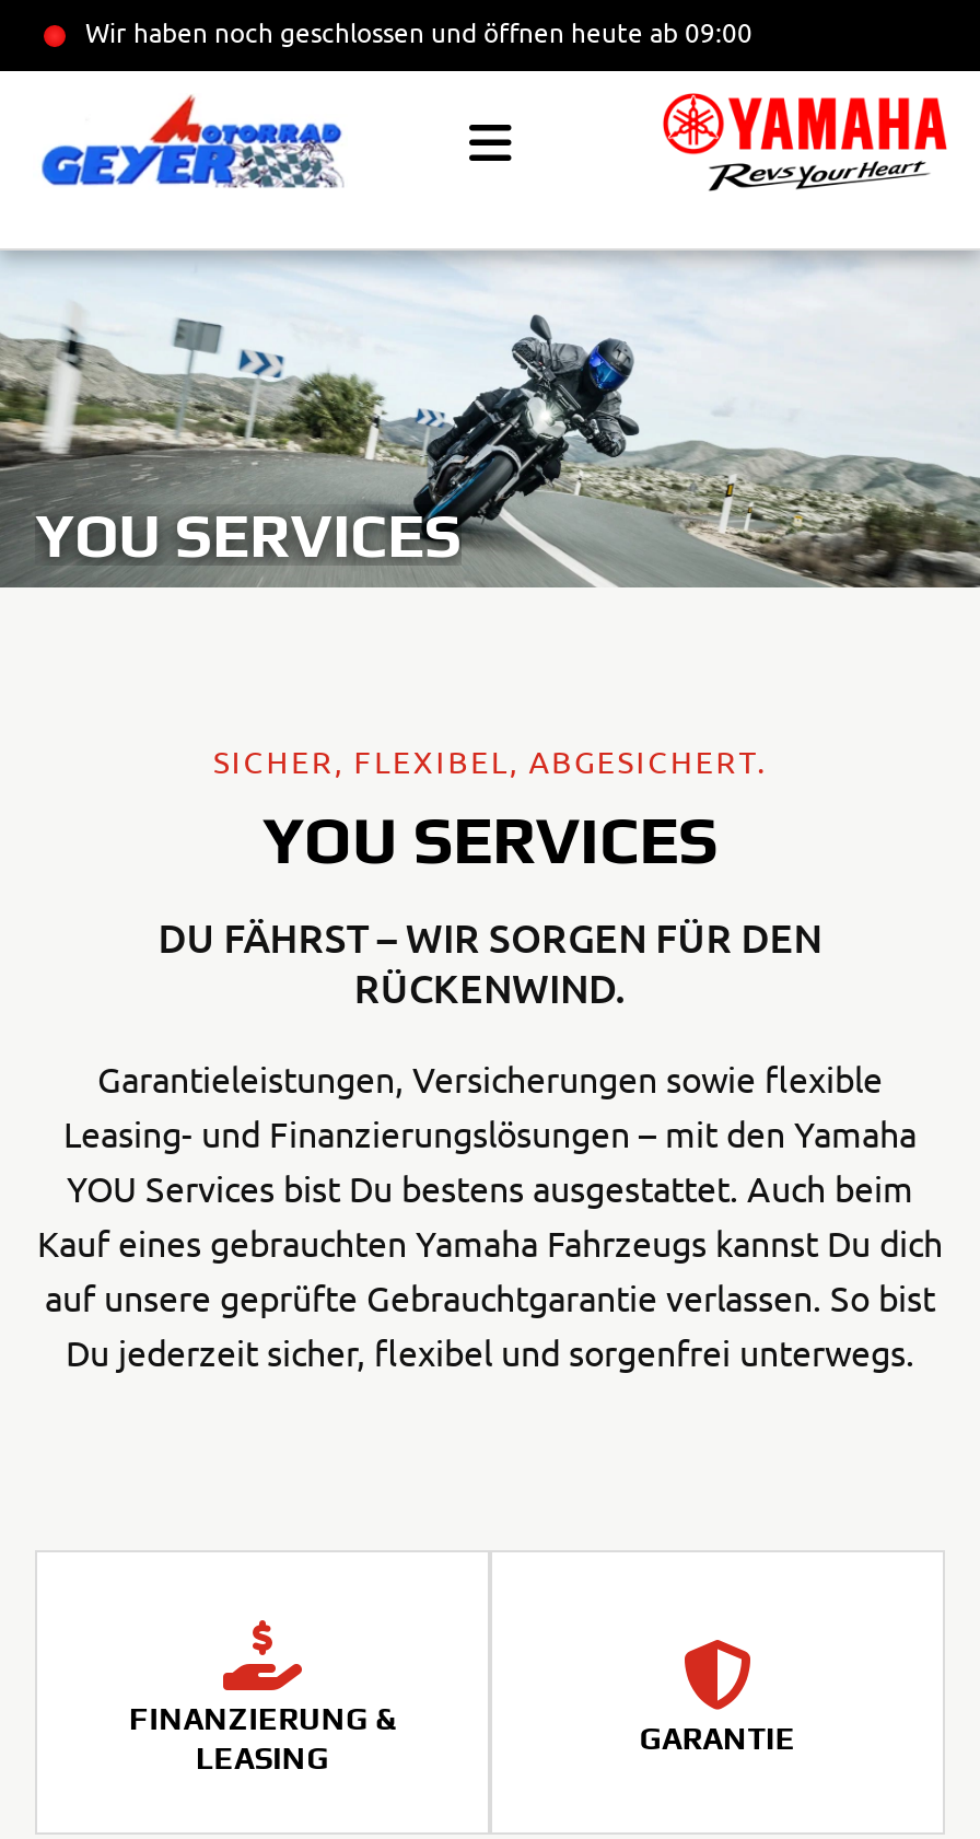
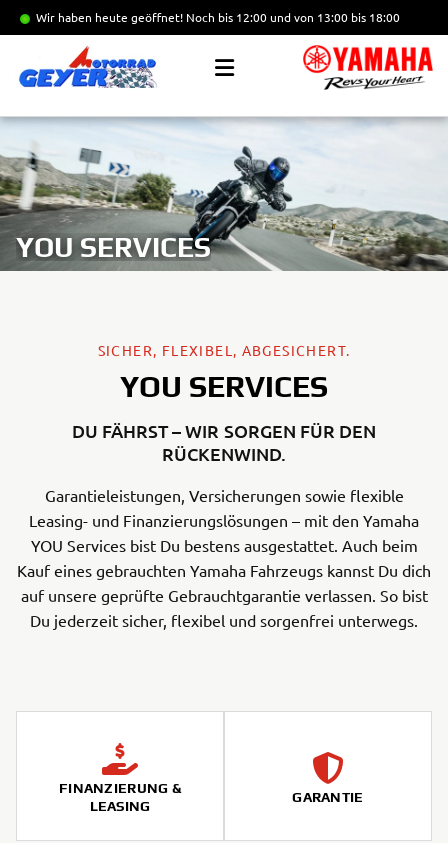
- Wir haben noch geschlossen und öffnen heute ab 09:00
+ Wir haben heute geöffnet! Noch bis 12:00 und von 13:00 bis 18:00
